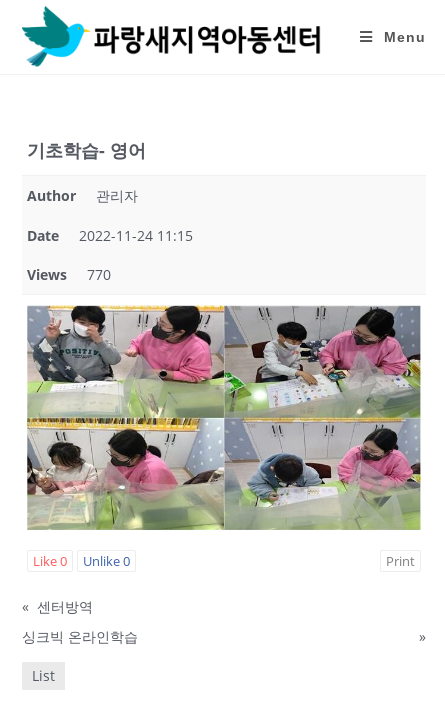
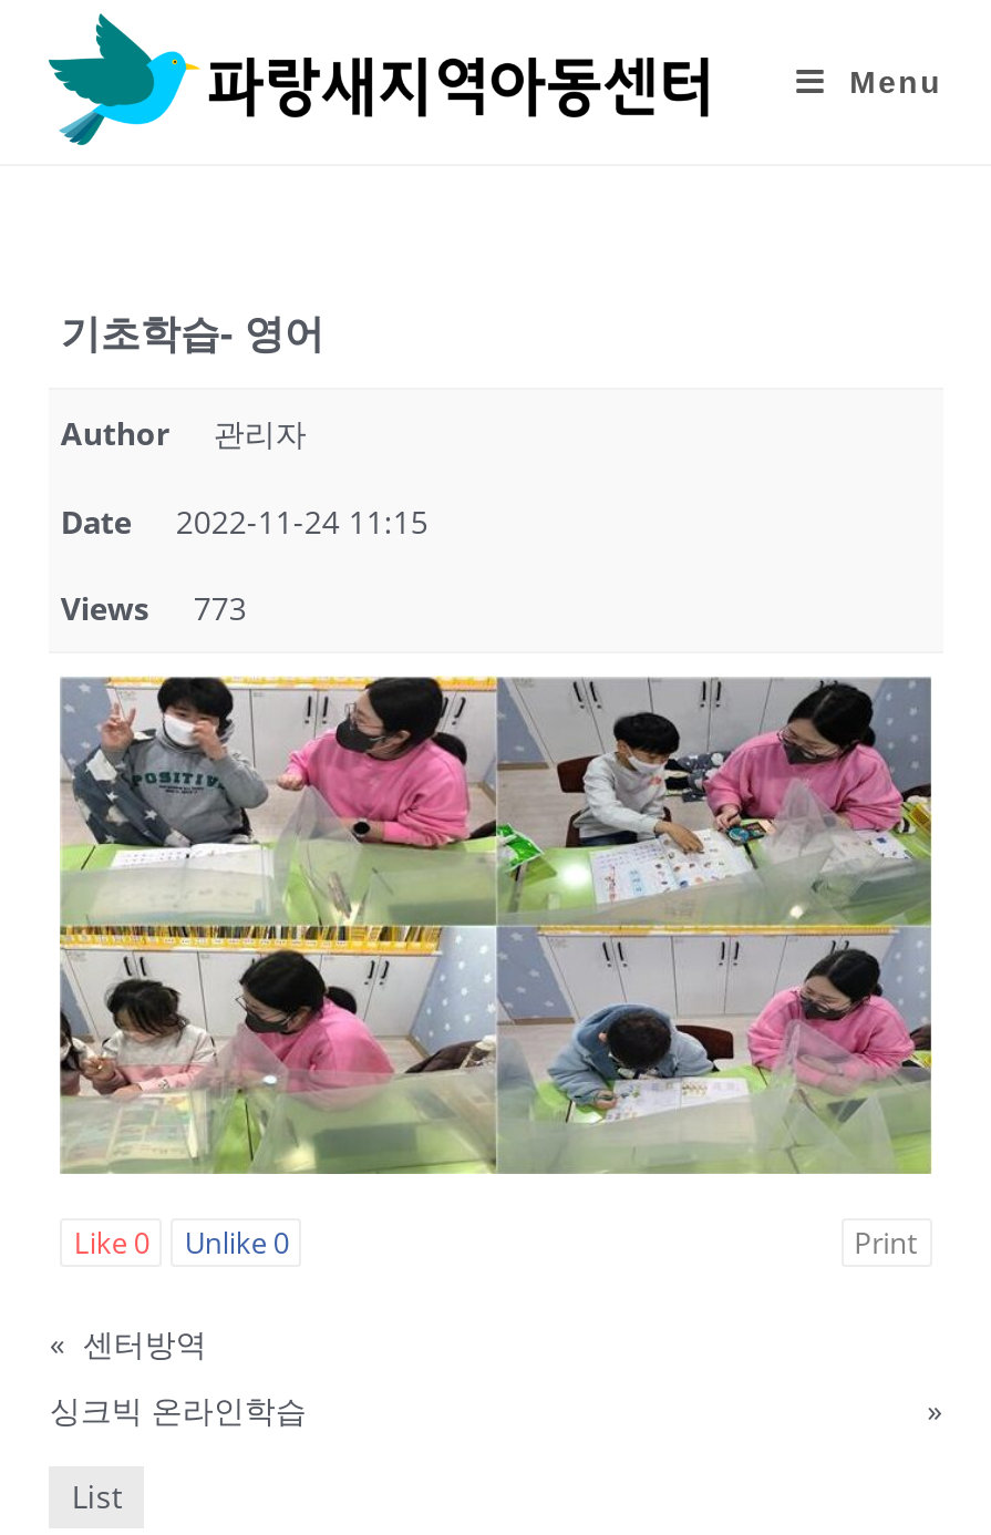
- Views 770
+ Views 773
